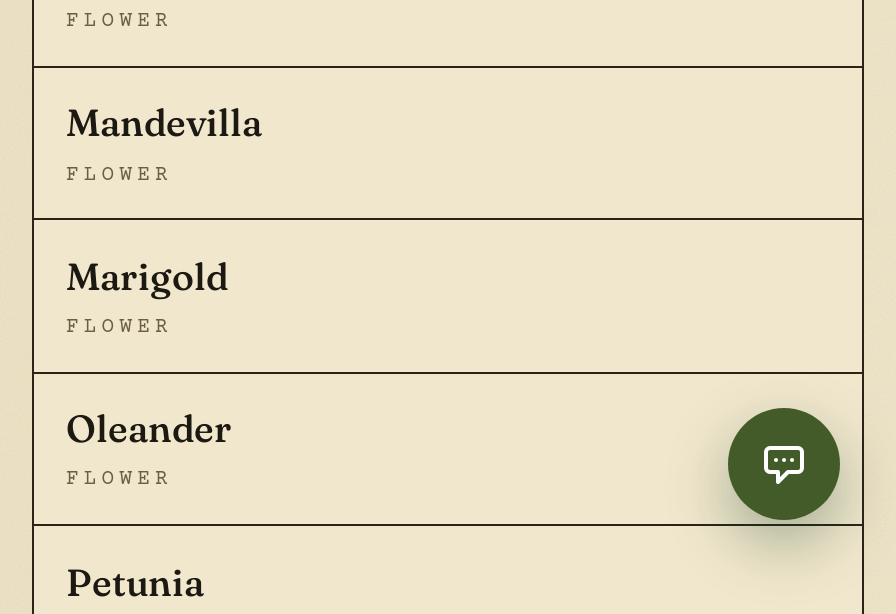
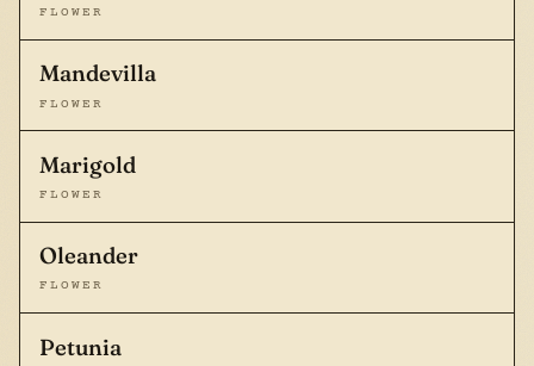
- [image]
